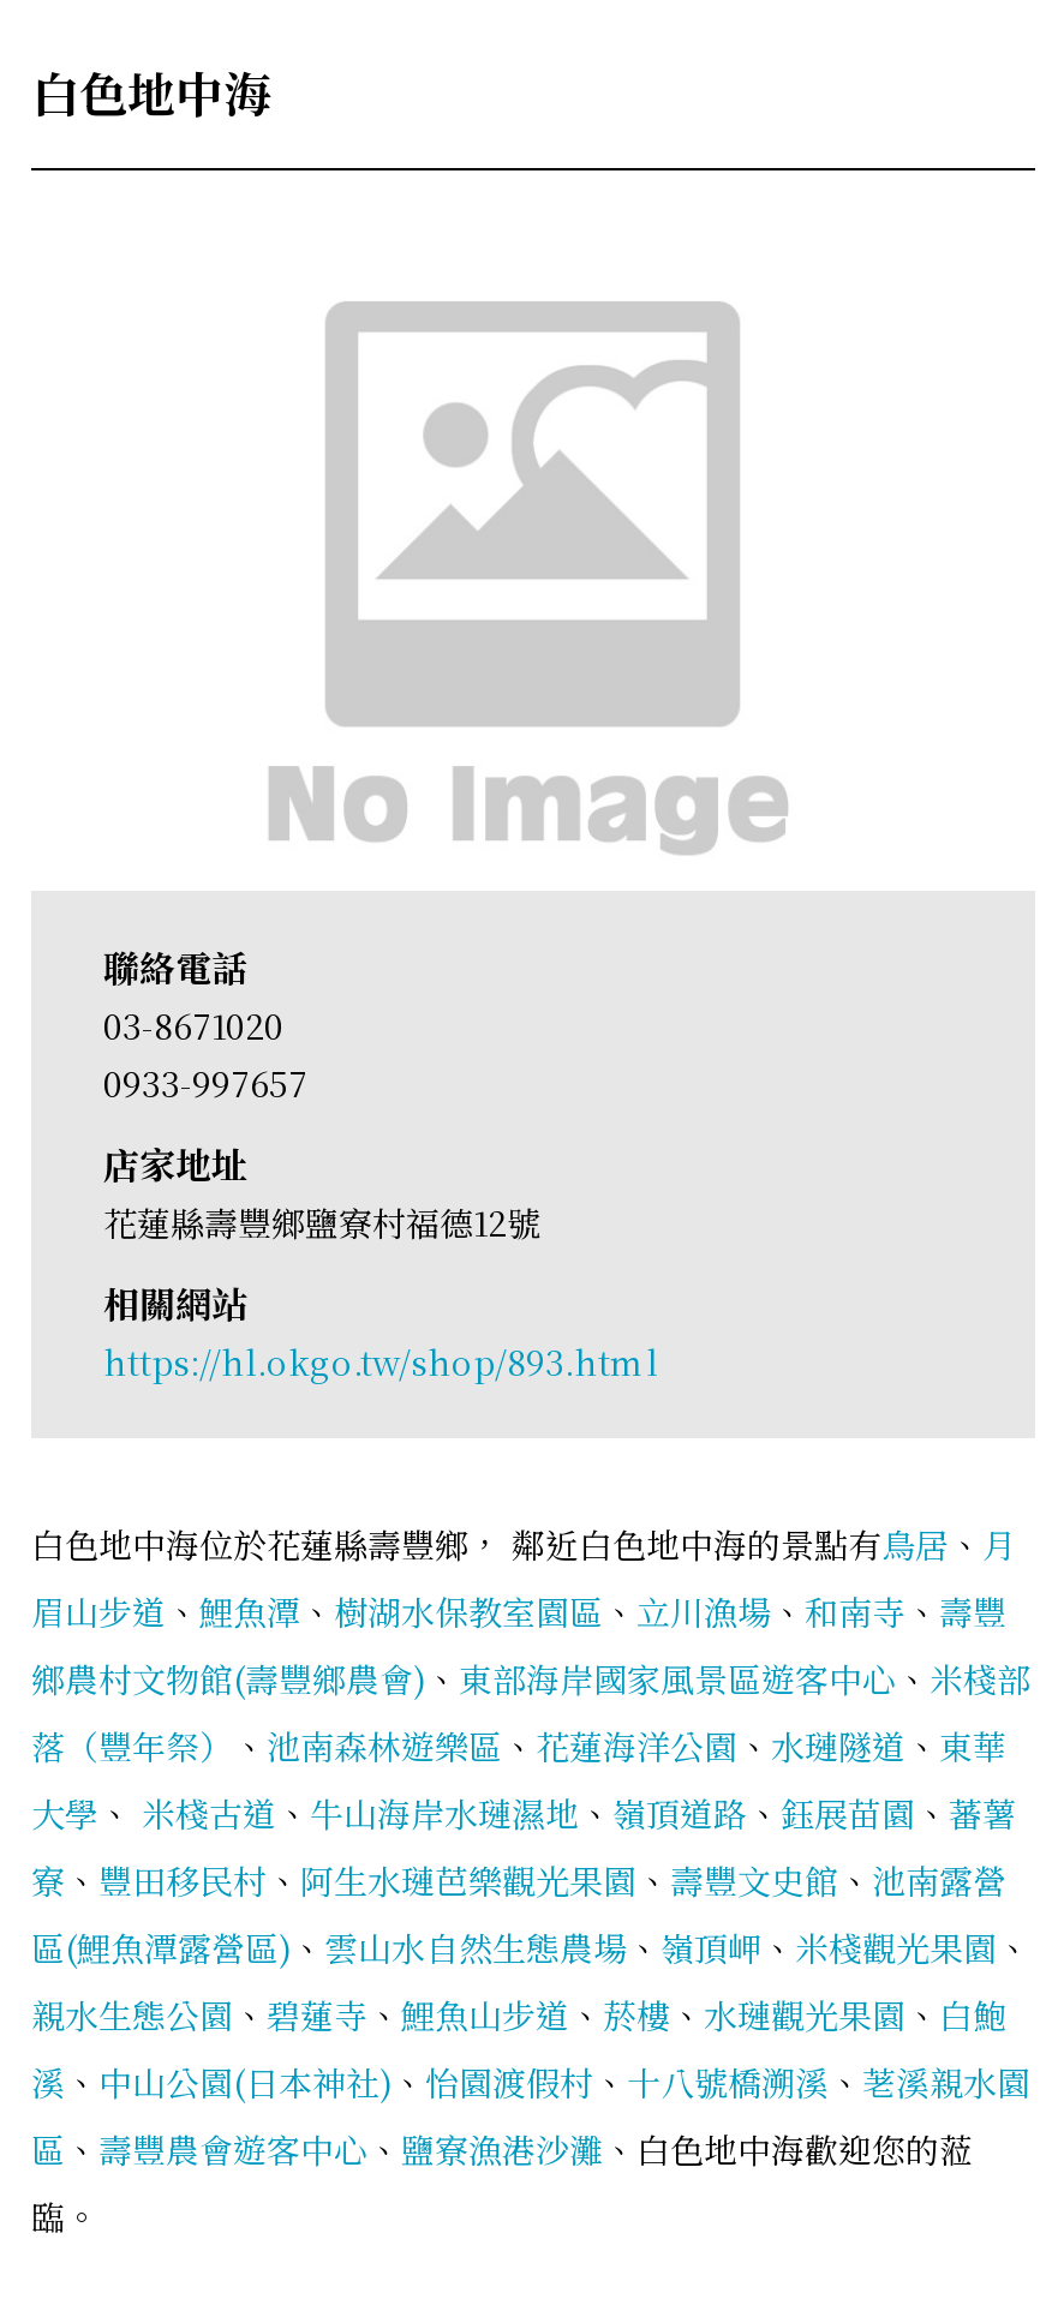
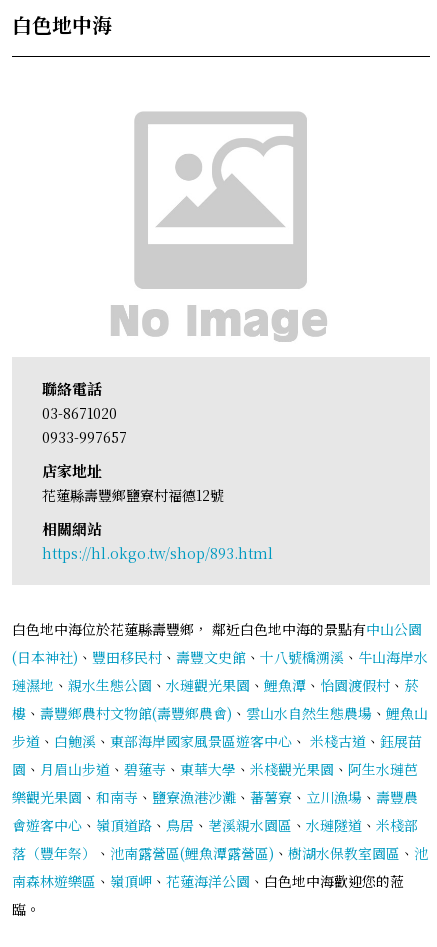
- 白色地中海位於花蓮縣壽豐鄉， 鄰近白色地中海的景點有鳥居、月
- 眉山步道、鯉魚潭、樹湖水保教室園區、立川漁場、和南寺、壽豐
- 鄉農村文物館(壽豐鄉農會)、東部海岸國家風景區遊客中心、米棧部
- 落（豐年祭）、池南森林遊樂區、花蓮海洋公園、水璉隧道、東華
- 大學、米棧古道、牛山海岸水璉濕地、嶺頂道路、鈺展苗園、蕃薯
- 寮、豐田移民村、阿生水璉芭樂觀光果園、壽豐文史館、池南露營
- 區(鯉魚潭露營區)、雲山水自然生態農場、嶺頂岬、米棧觀光果園、
- 親水生態公園、碧蓮寺、鯉魚山步道、菸樓、水璉觀光果園、白鮑
- 溪、中山公園(日本神社)、怡園渡假村、十八號橋溯溪、荖溪親水園
- 區、壽豐農會遊客中心、鹽寮漁港沙灘、白色地中海歡迎您的蒞
+ 白色地中海位於花蓮縣壽豐鄉， 鄰近白色地中海的景點有中山公園
+ (日本神社)、豐田移民村、壽豐文史館、十八號橋溯溪、牛山海岸水
+ 璉濕地、親水生態公園、水璉觀光果園、鯉魚潭、怡園渡假村、菸
+ 樓、壽豐鄉農村文物館(壽豐鄉農會)、雲山水自然生態農場、鯉魚山
+ 步道、白鮑溪、東部海岸國家風景區遊客中心、米棧古道、鈺展苗
+ 園、月眉山步道、碧蓮寺、東華大學、米棧觀光果園、阿生水璉芭
+ 樂觀光果園、和南寺、鹽寮漁港沙灘、蕃薯寮、立川漁場、壽豐農
+ 會遊客中心、嶺頂道路、鳥居、荖溪親水園區、水璉隧道、米棧部
+ 落（豐年祭）、池南露營區(鯉魚潭露營區)、樹湖水保教室園區、池
+ 南森林遊樂區、嶺頂岬、花蓮海洋公園、白色地中海歡迎您的蒞
